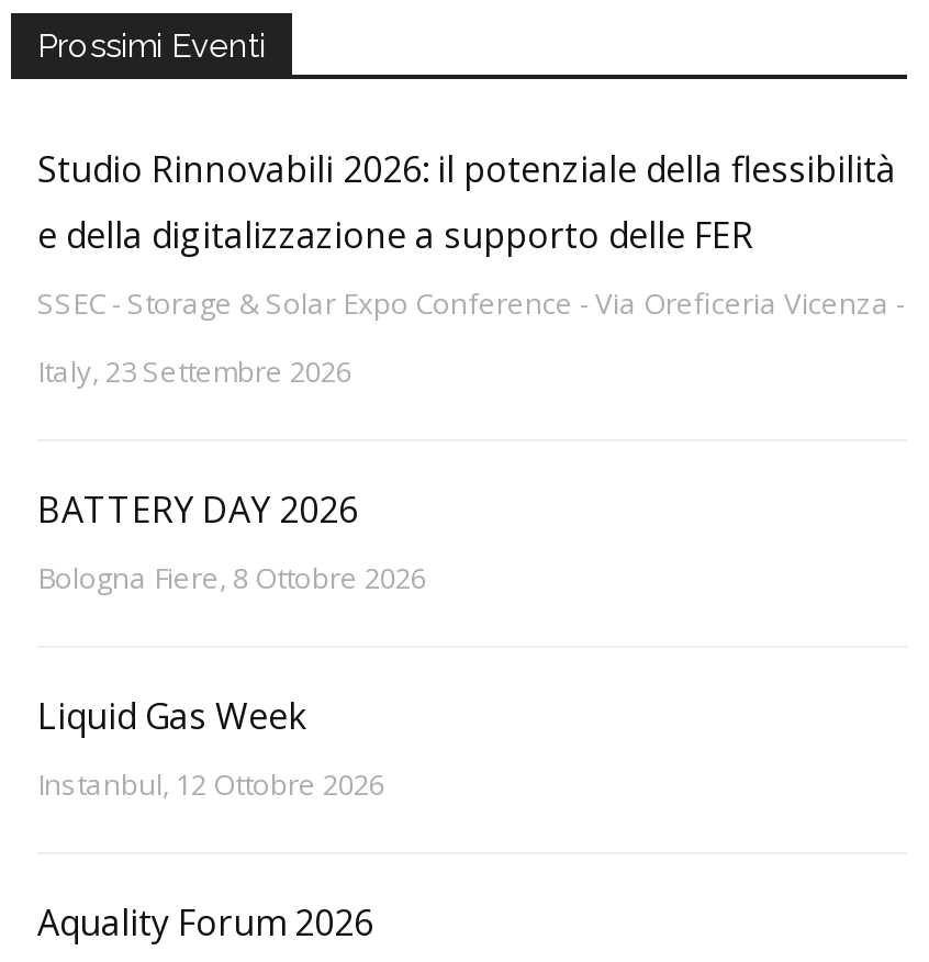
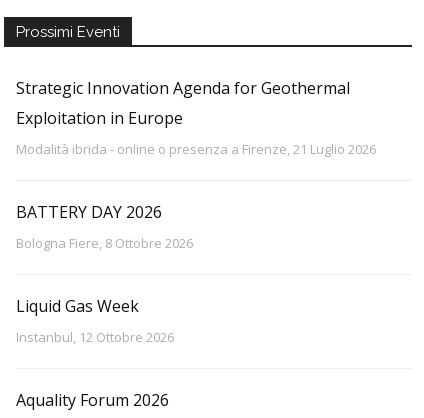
- Studio Rinnovabili 2026: il potenziale della flessibilità
- e della digitalizzazione a supporto delle FER
- SSEC - Storage & Solar Expo Conference - Via Oreficeria Vicenza -
- Italy, 23 Settembre 2026
+ Strategic Innovation Agenda for Geothermal
+ Exploitation in Europe
+ Modalità ibrida - online o presenza a Firenze, 21 Luglio 2026
